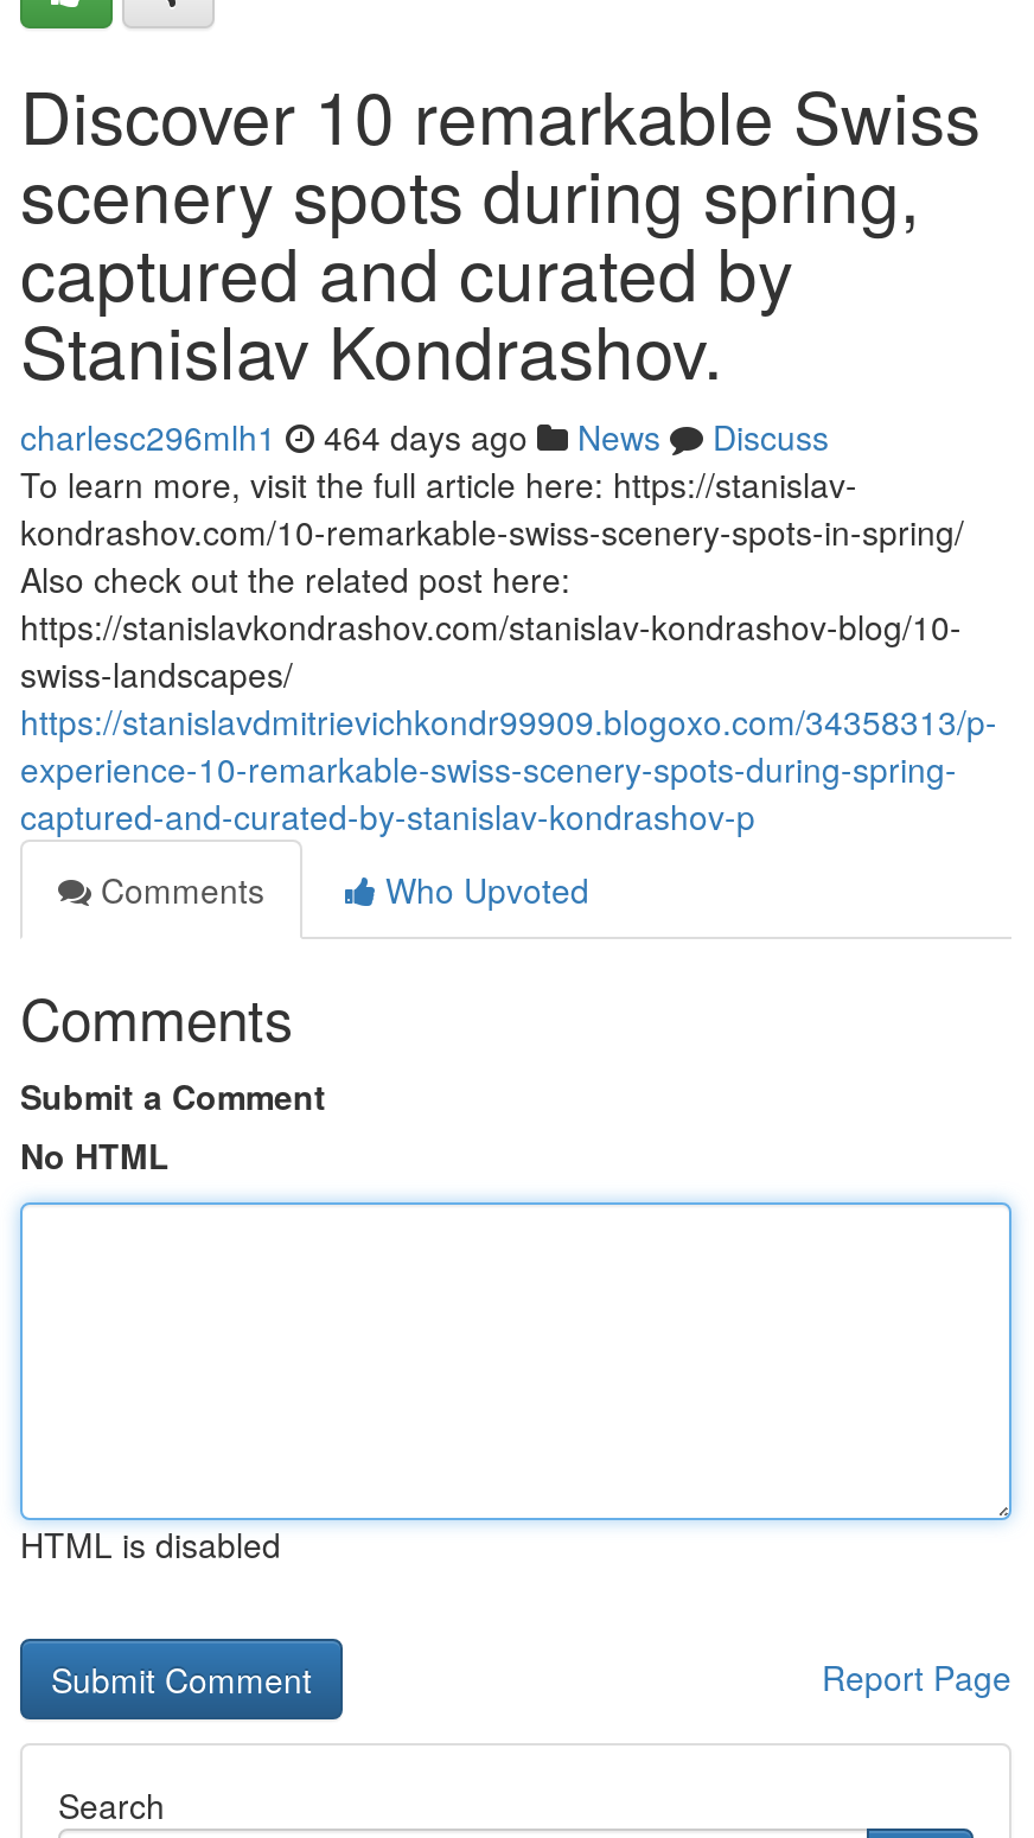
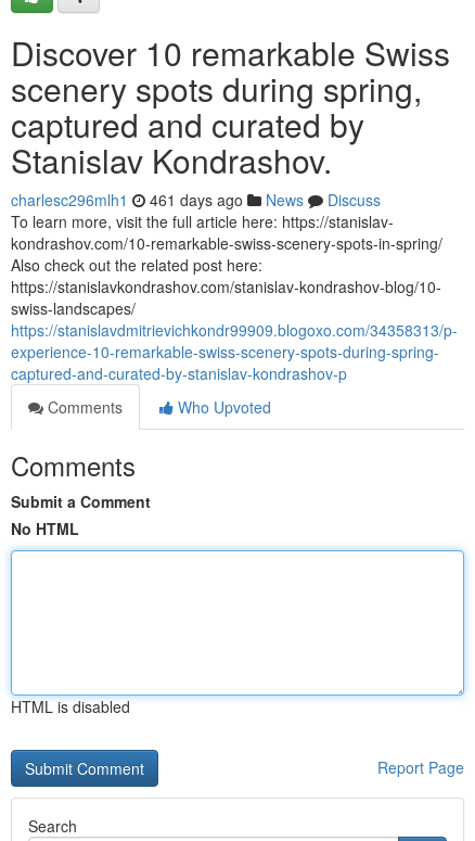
- charlesc296mlh1 464 days ago News Discuss
+ charlesc296mlh1 461 days ago News Discuss
